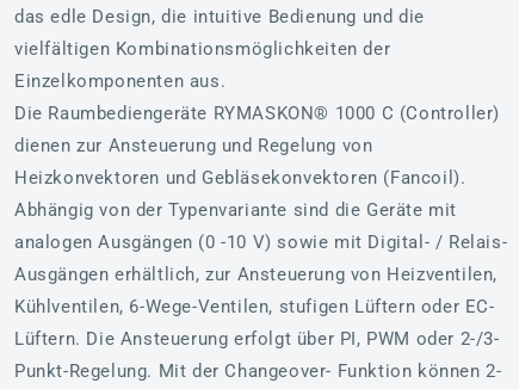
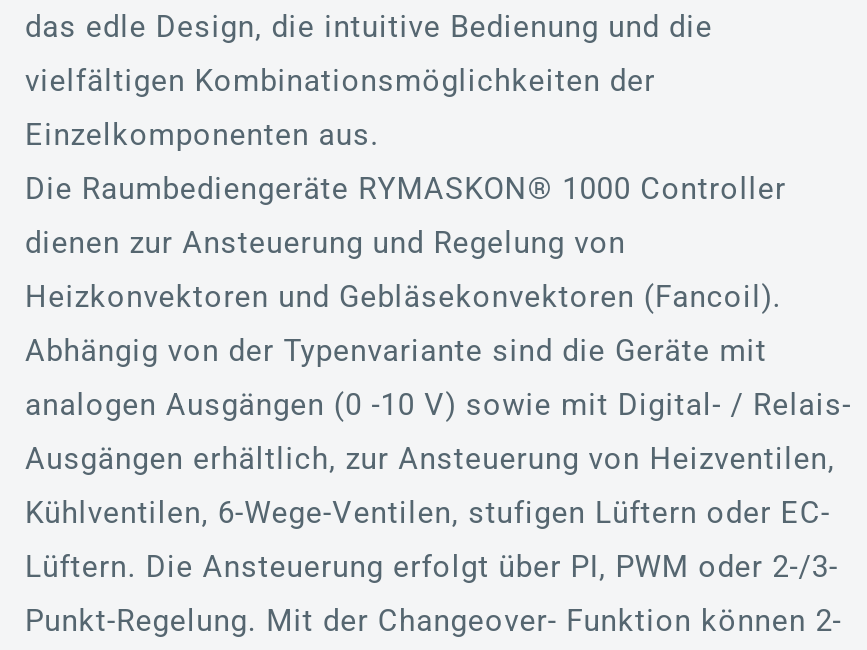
- Die Raumbediengeräte RYMASKON® 1000 C (Controller)
+ Die Raumbediengeräte RYMASKON® 1000 Controller
